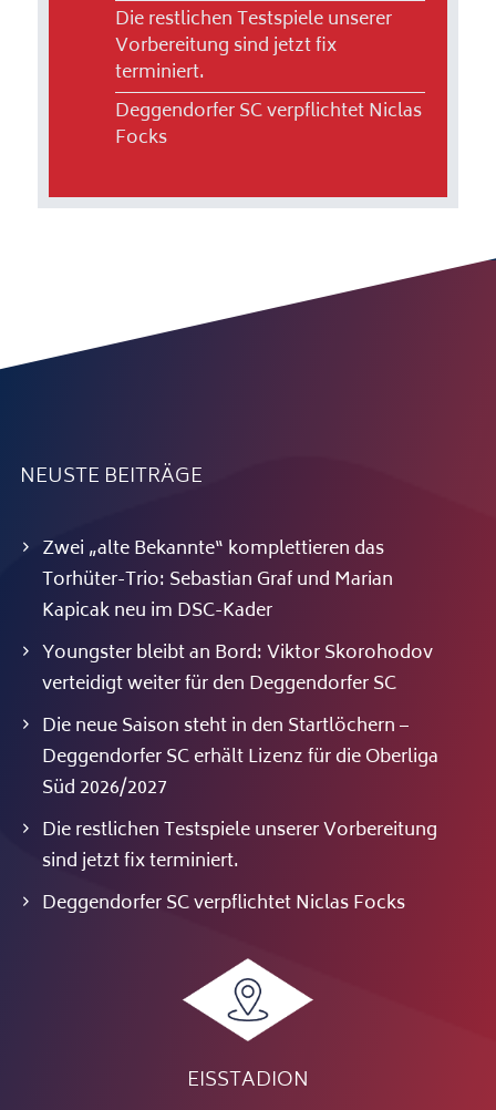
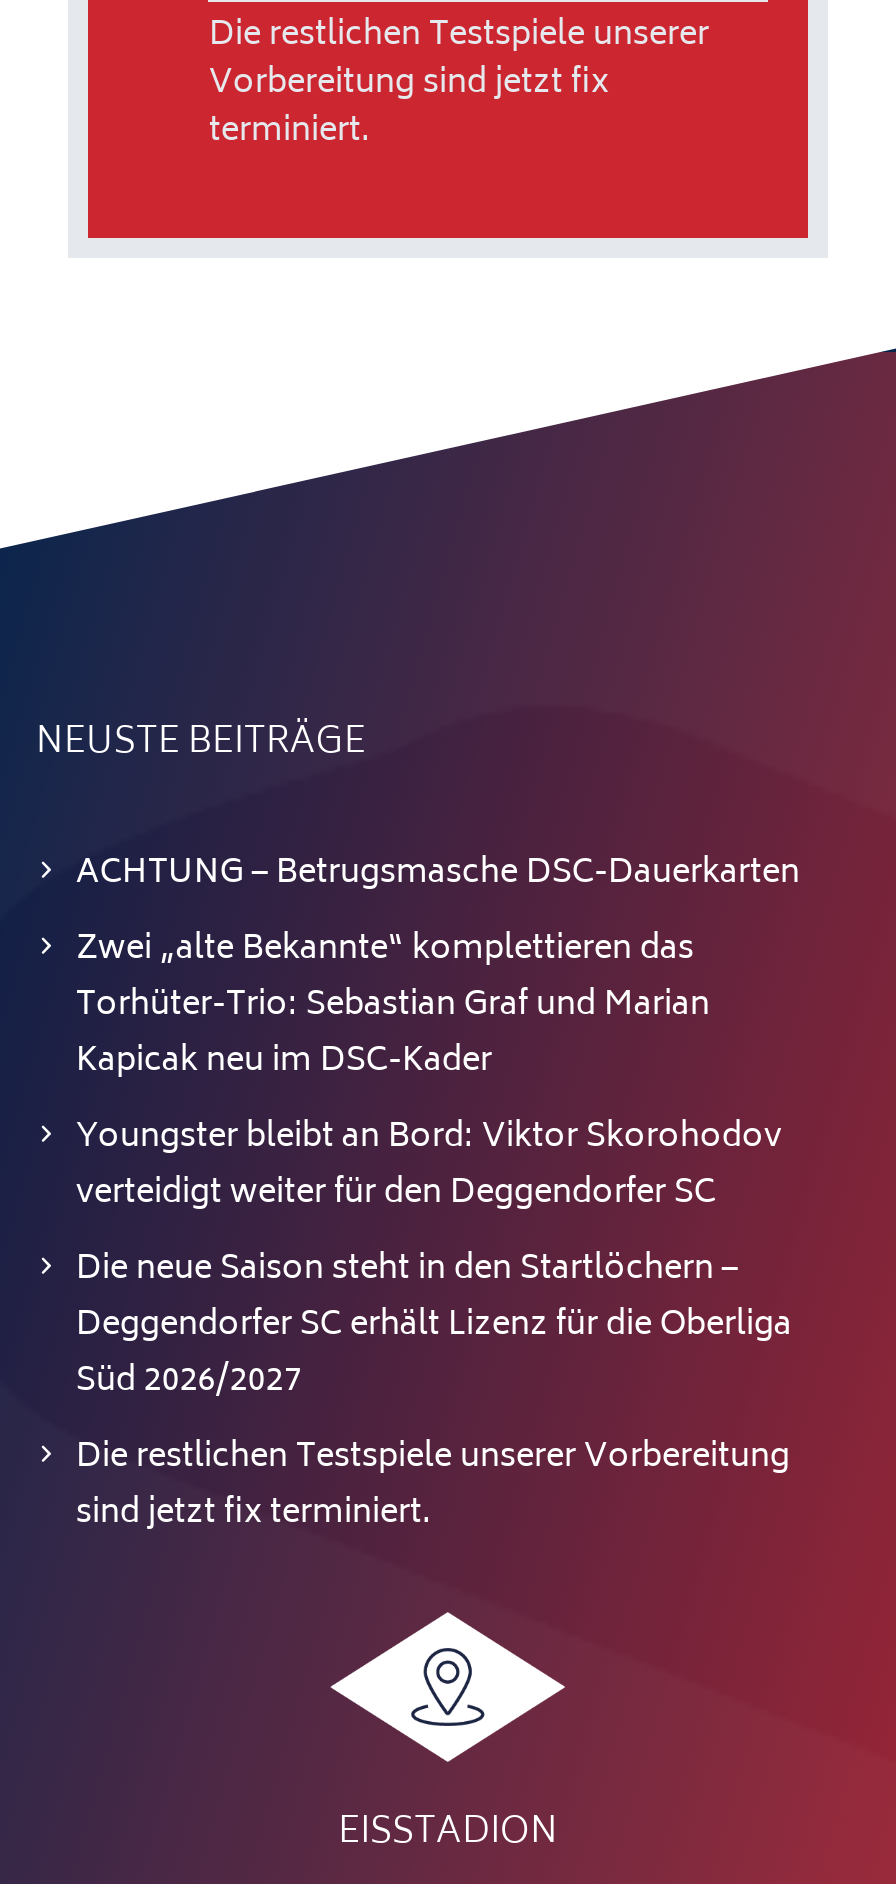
- Deggendorfer SC verpflichtet Niclas
- Focks

+ ACHTUNG – Betrugsmasche DSC-Dauerkarten

- Deggendorfer SC verpflichtet Niclas Focks
